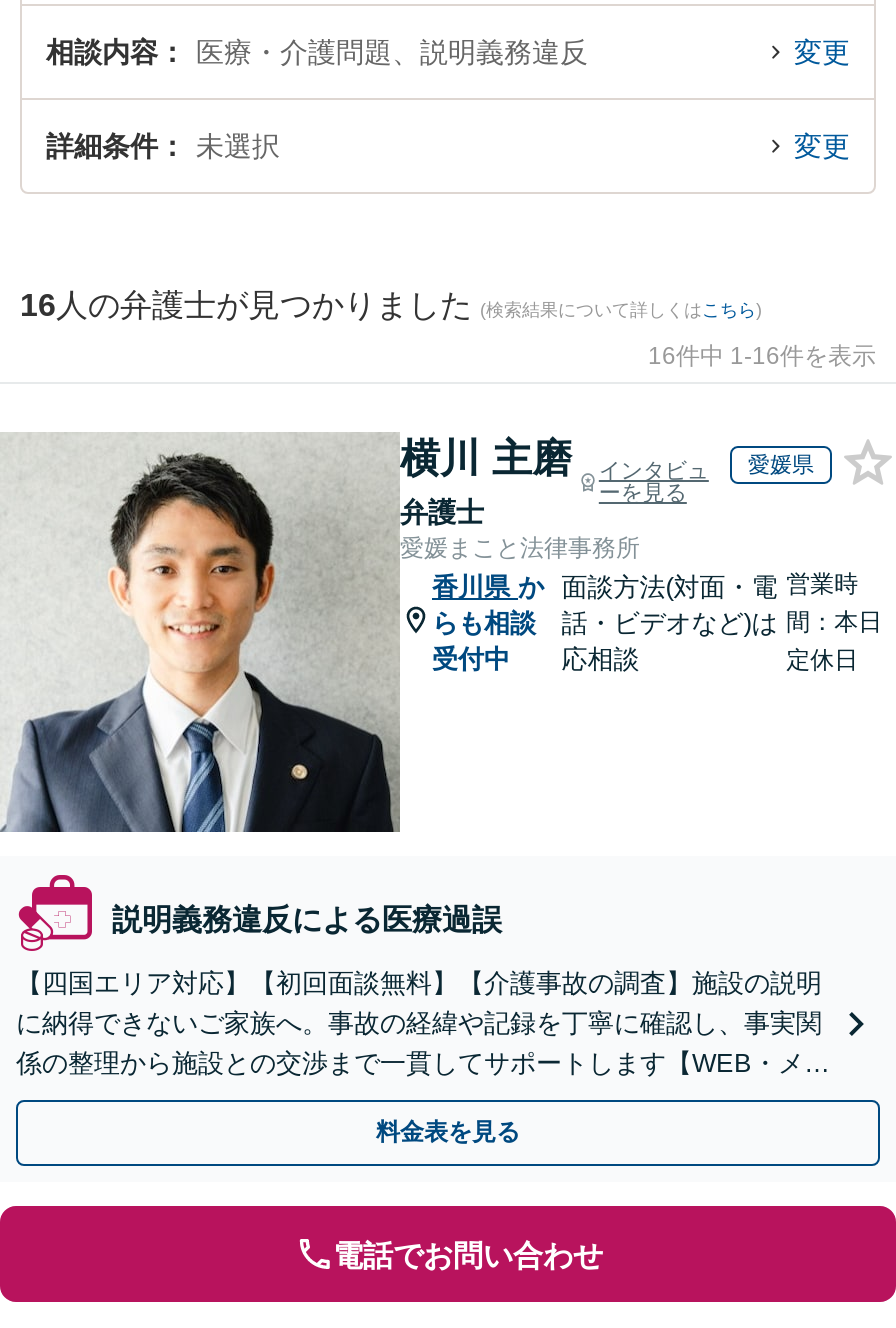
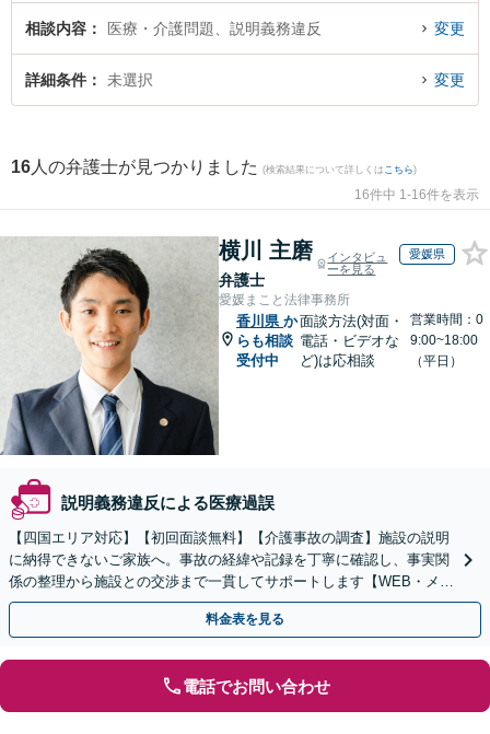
- 営業時
- 間：本日
- 定休日
+ 営業時間：0
+ 9:00~18:00
+ （平日）
